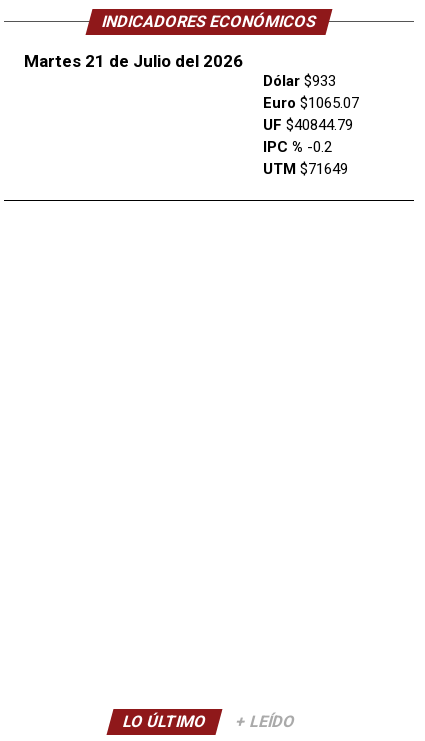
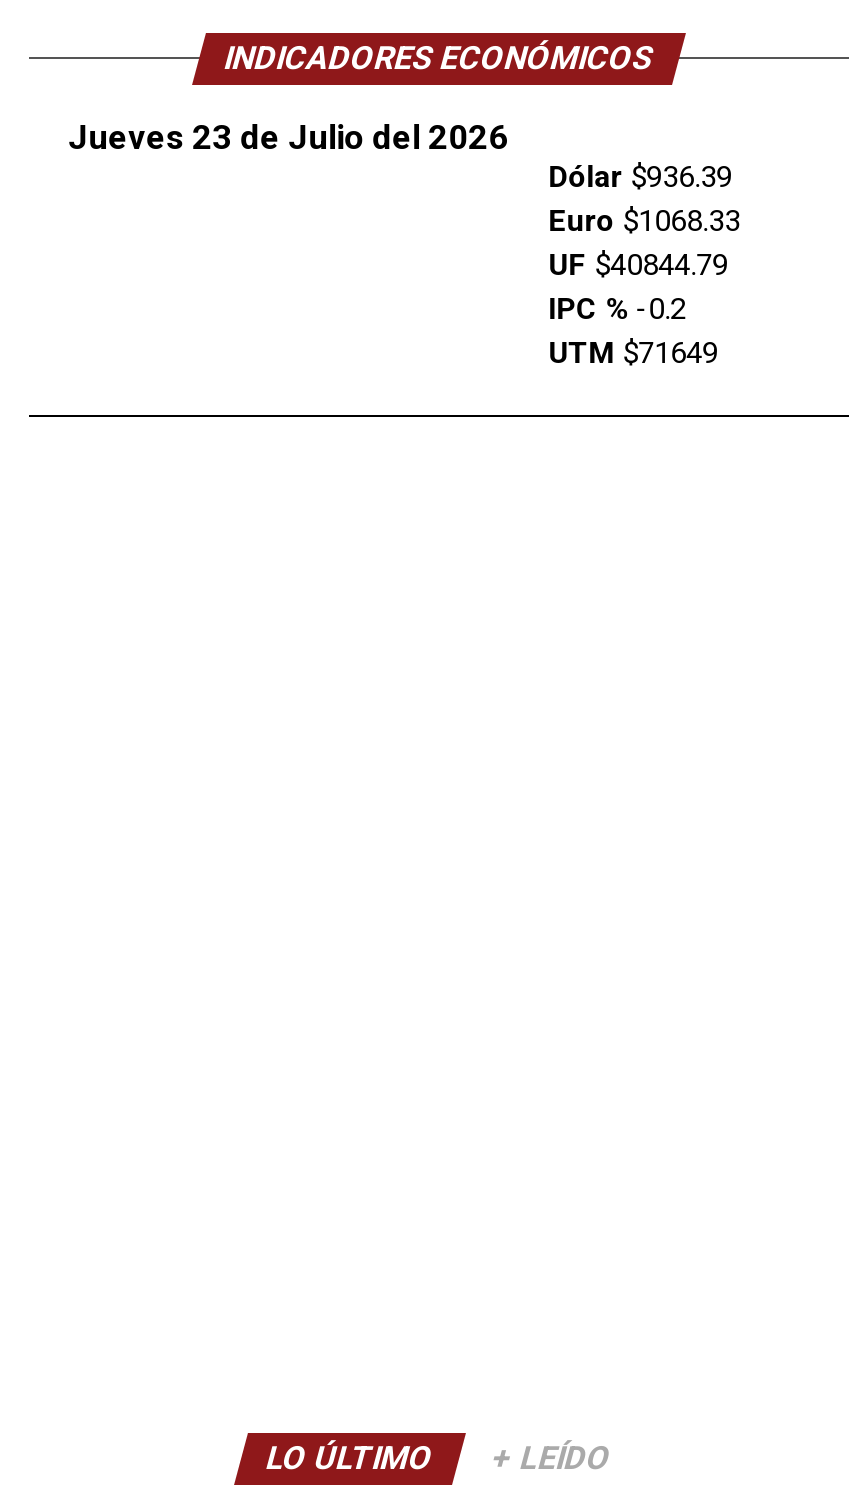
- Martes 21 de Julio del 2026
+ Jueves 23 de Julio del 2026

- Dólar $933
+ Dólar $936.39

- Euro $1065.07
+ Euro $1068.33
